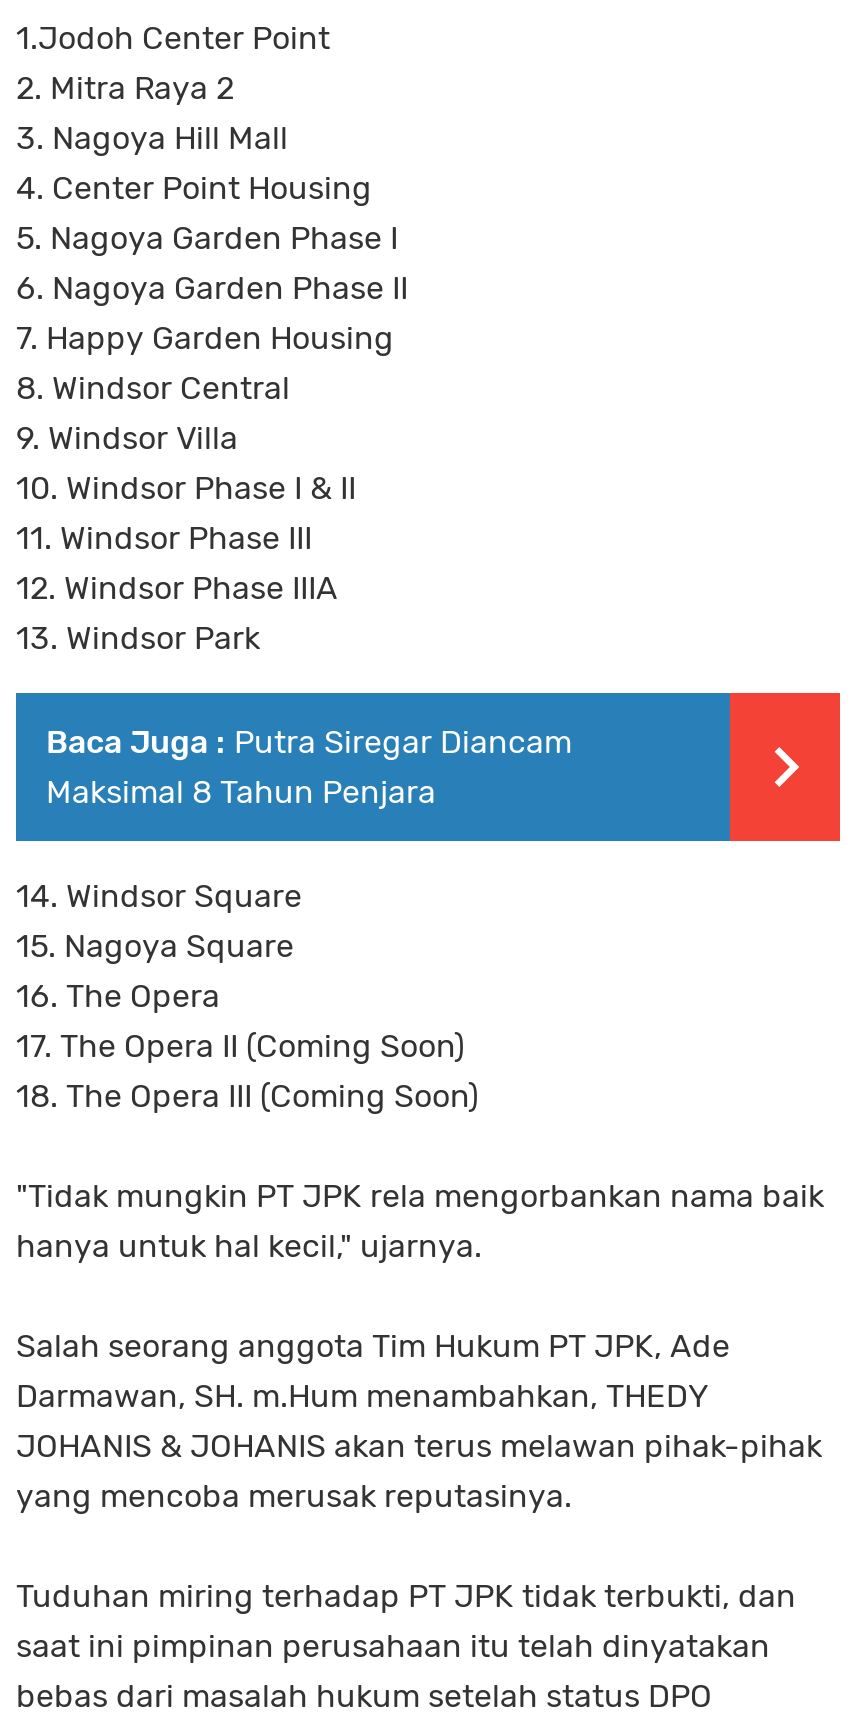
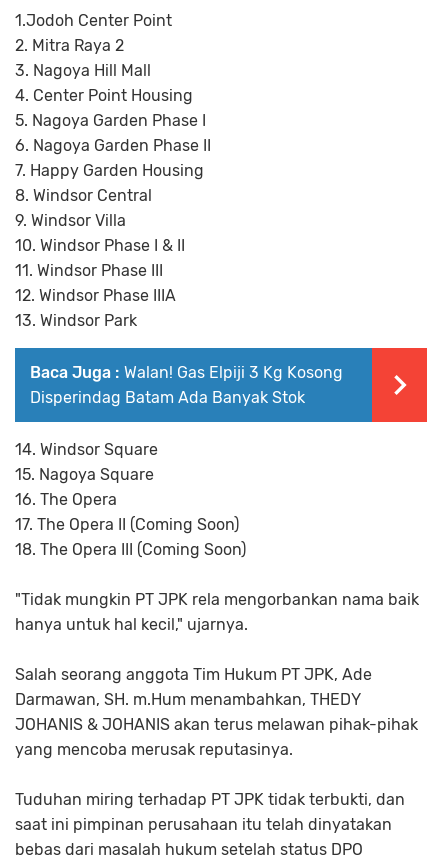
- Baca Juga : Putra Siregar Diancam
- Maksimal 8 Tahun Penjara
+ Baca Juga : Walan! Gas Elpiji 3 Kg Kosong
+ Disperindag Batam Ada Banyak Stok
